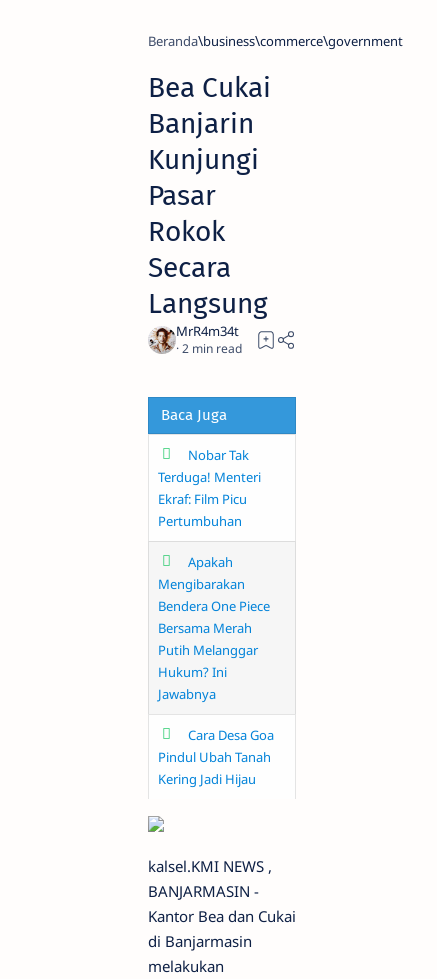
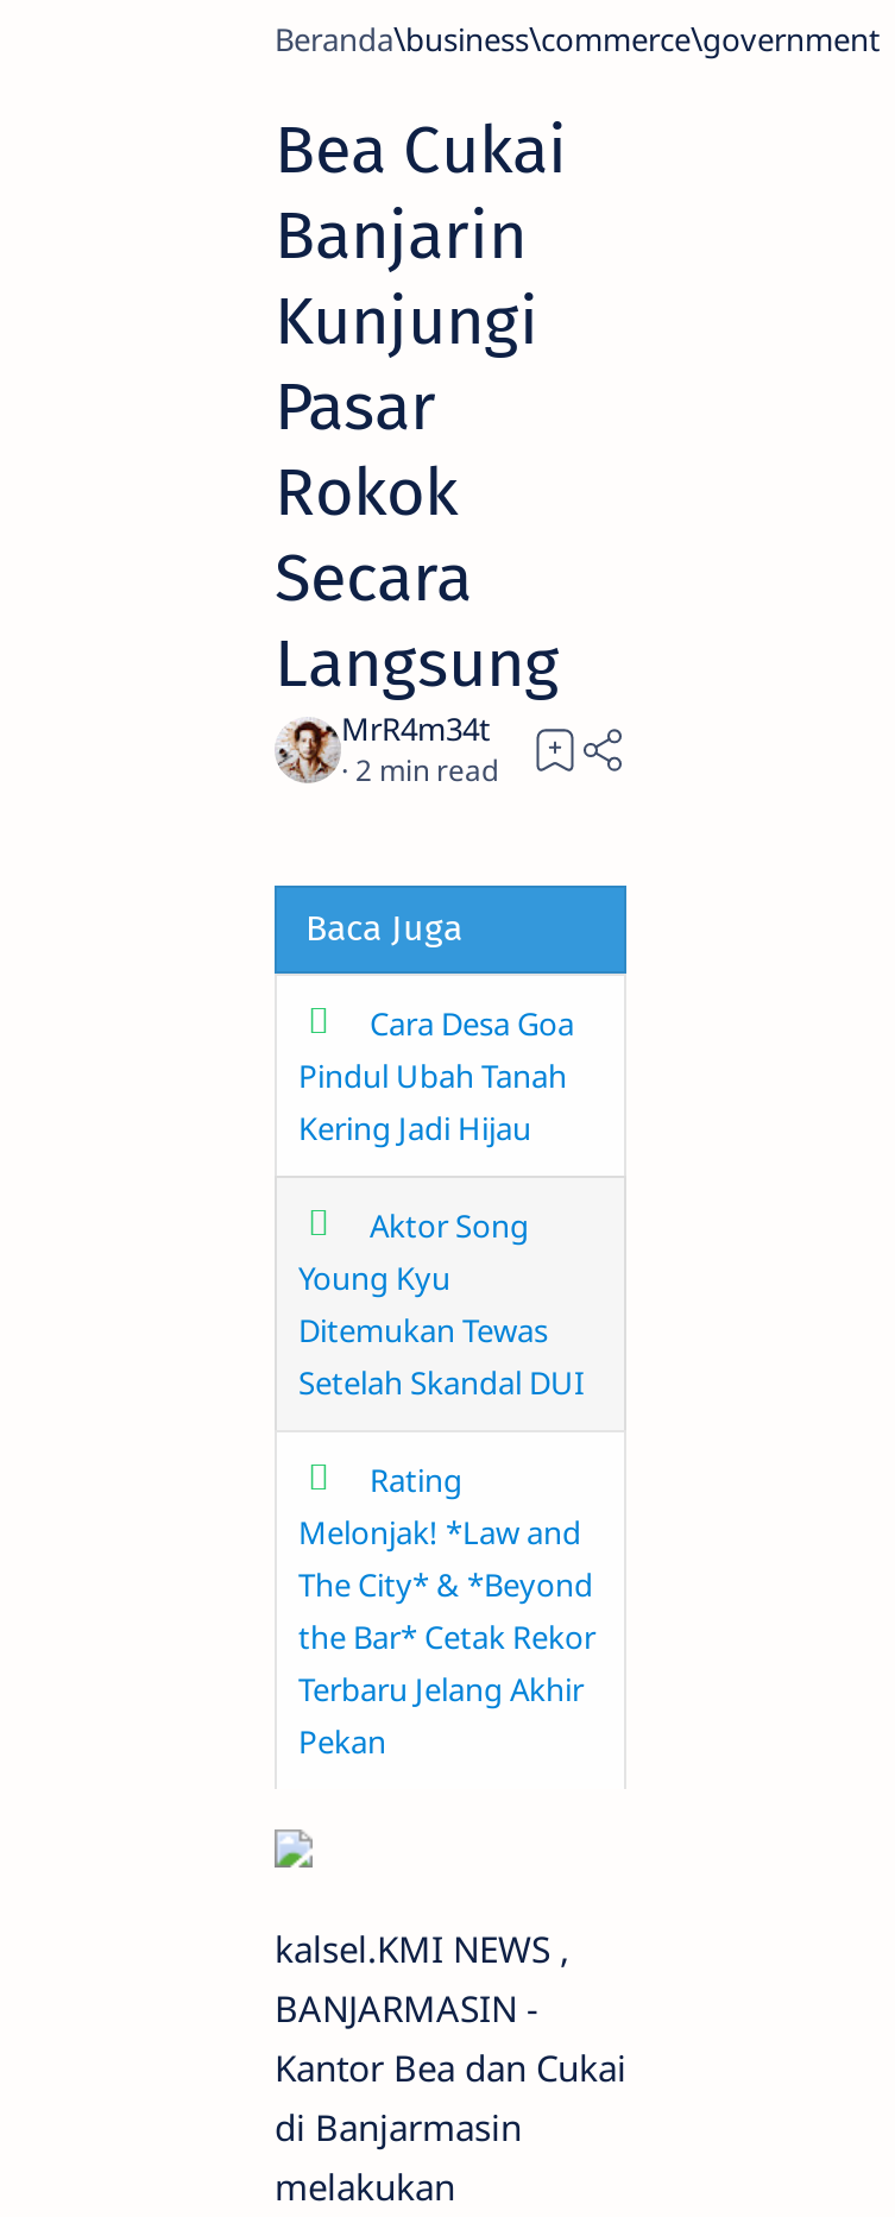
- Nobar Tak
- Terduga! Menteri
- Ekraf: Film Picu
- Pertumbuhan
- Apakah
- Mengibarakan
- Bendera One Piece
- Bersama Merah
- Putih Melanggar
- Hukum? Ini
- Jawabnya

moved up: Cara Desa Goa | Pindul Ubah Tanah | Kering Jadi Hijau

+ Aktor Song
+ Young Kyu
+ Ditemukan Tewas
+ Setelah Skandal DUI
+ Rating
+ Melonjak! *Law and
+ The City* & *Beyond
+ the Bar* Cetak Rekor
+ Terbaru Jelang Akhir
+ Pekan
